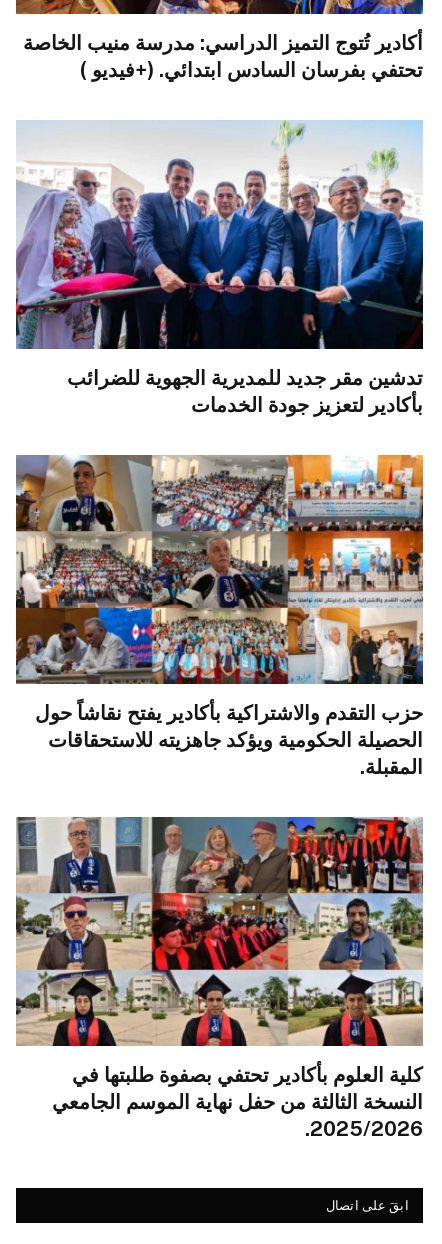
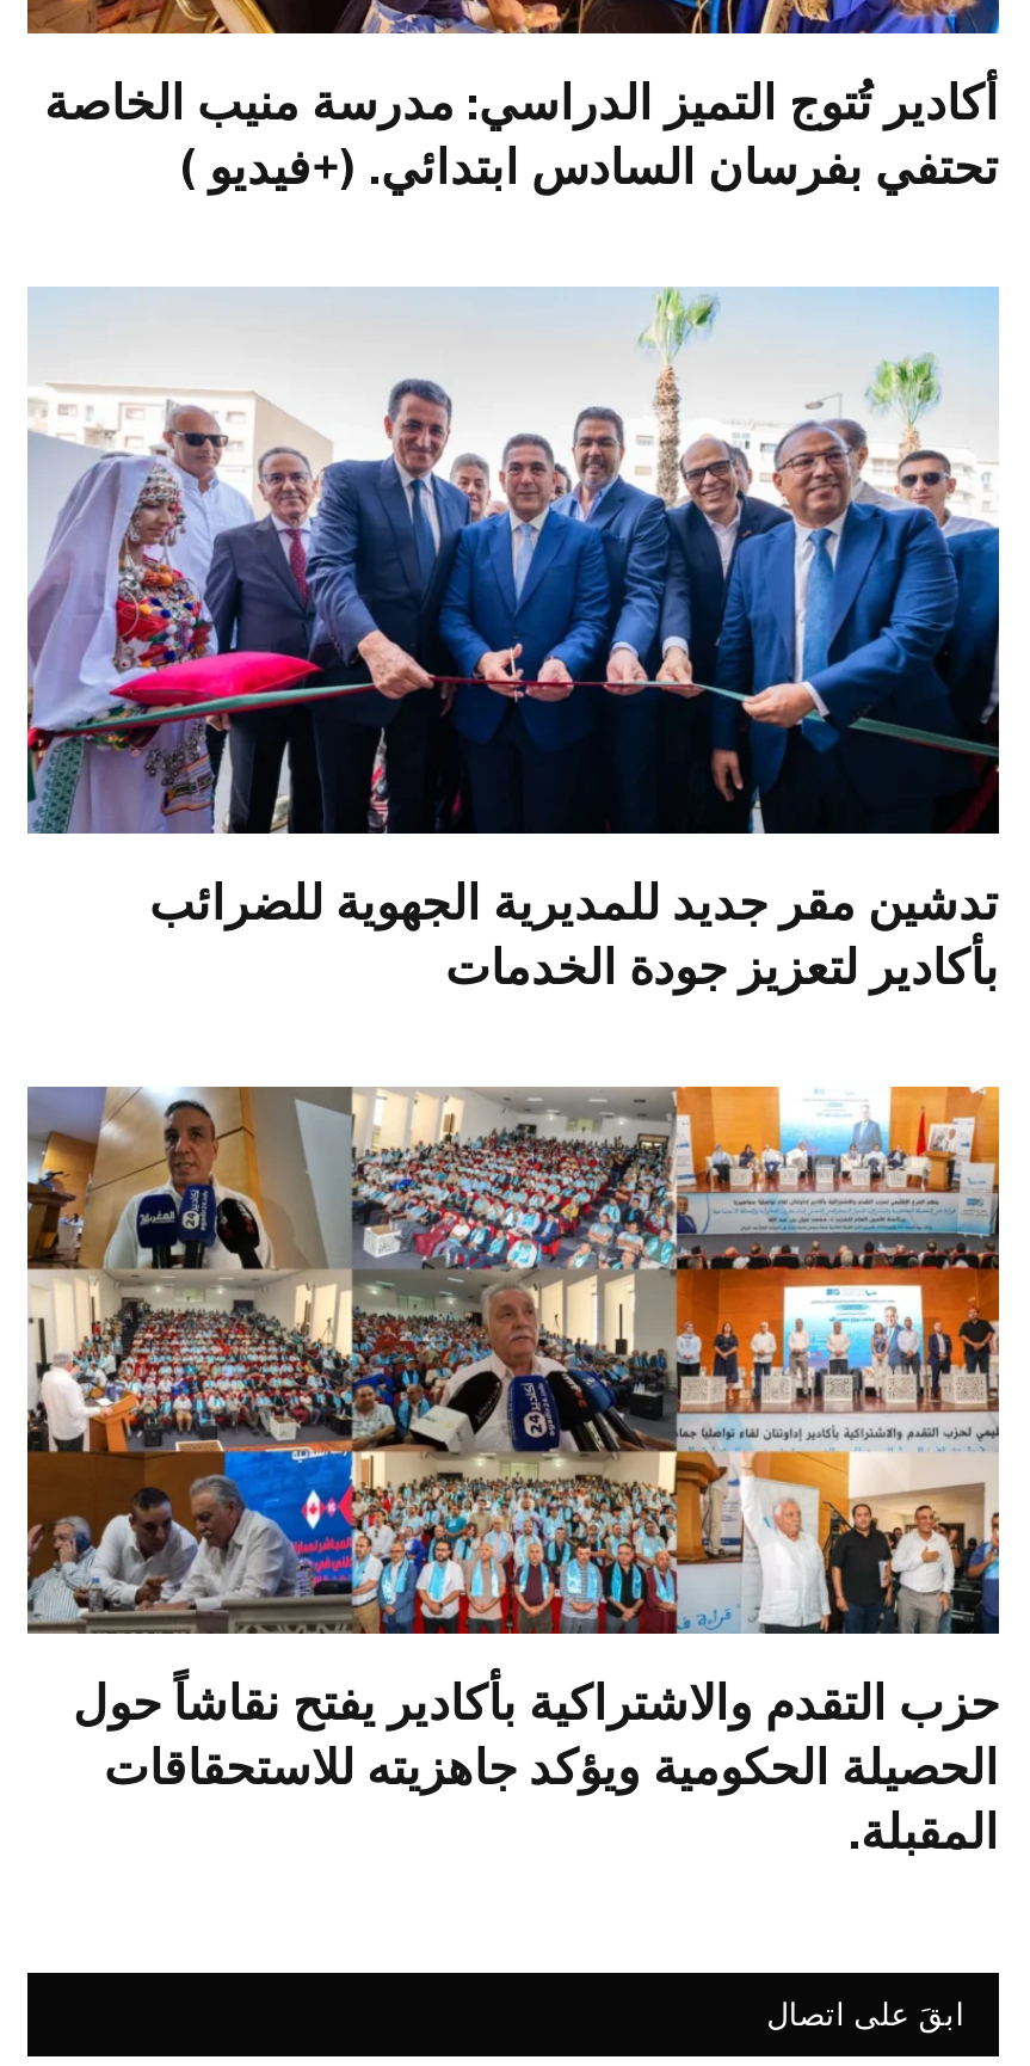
- [image]
- كلية العلوم بأكادير تحتفي بصفوة طلبتها في
- النسخة الثالثة من حفل نهاية الموسم الجامعي
- 2025/2026.
